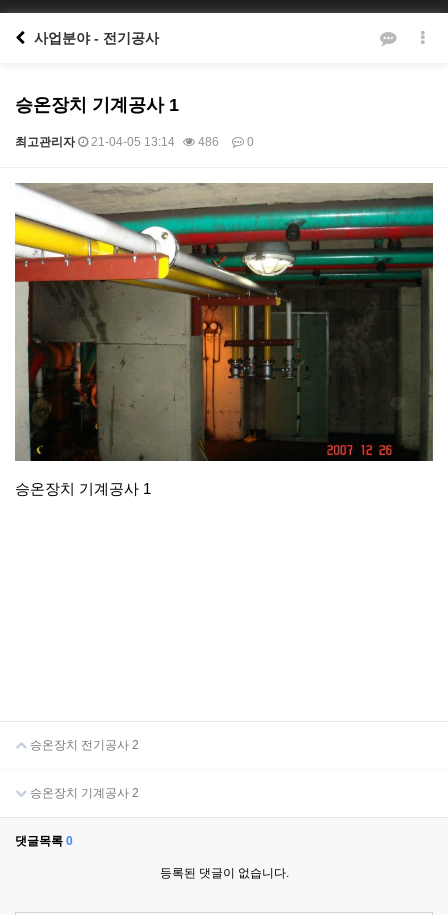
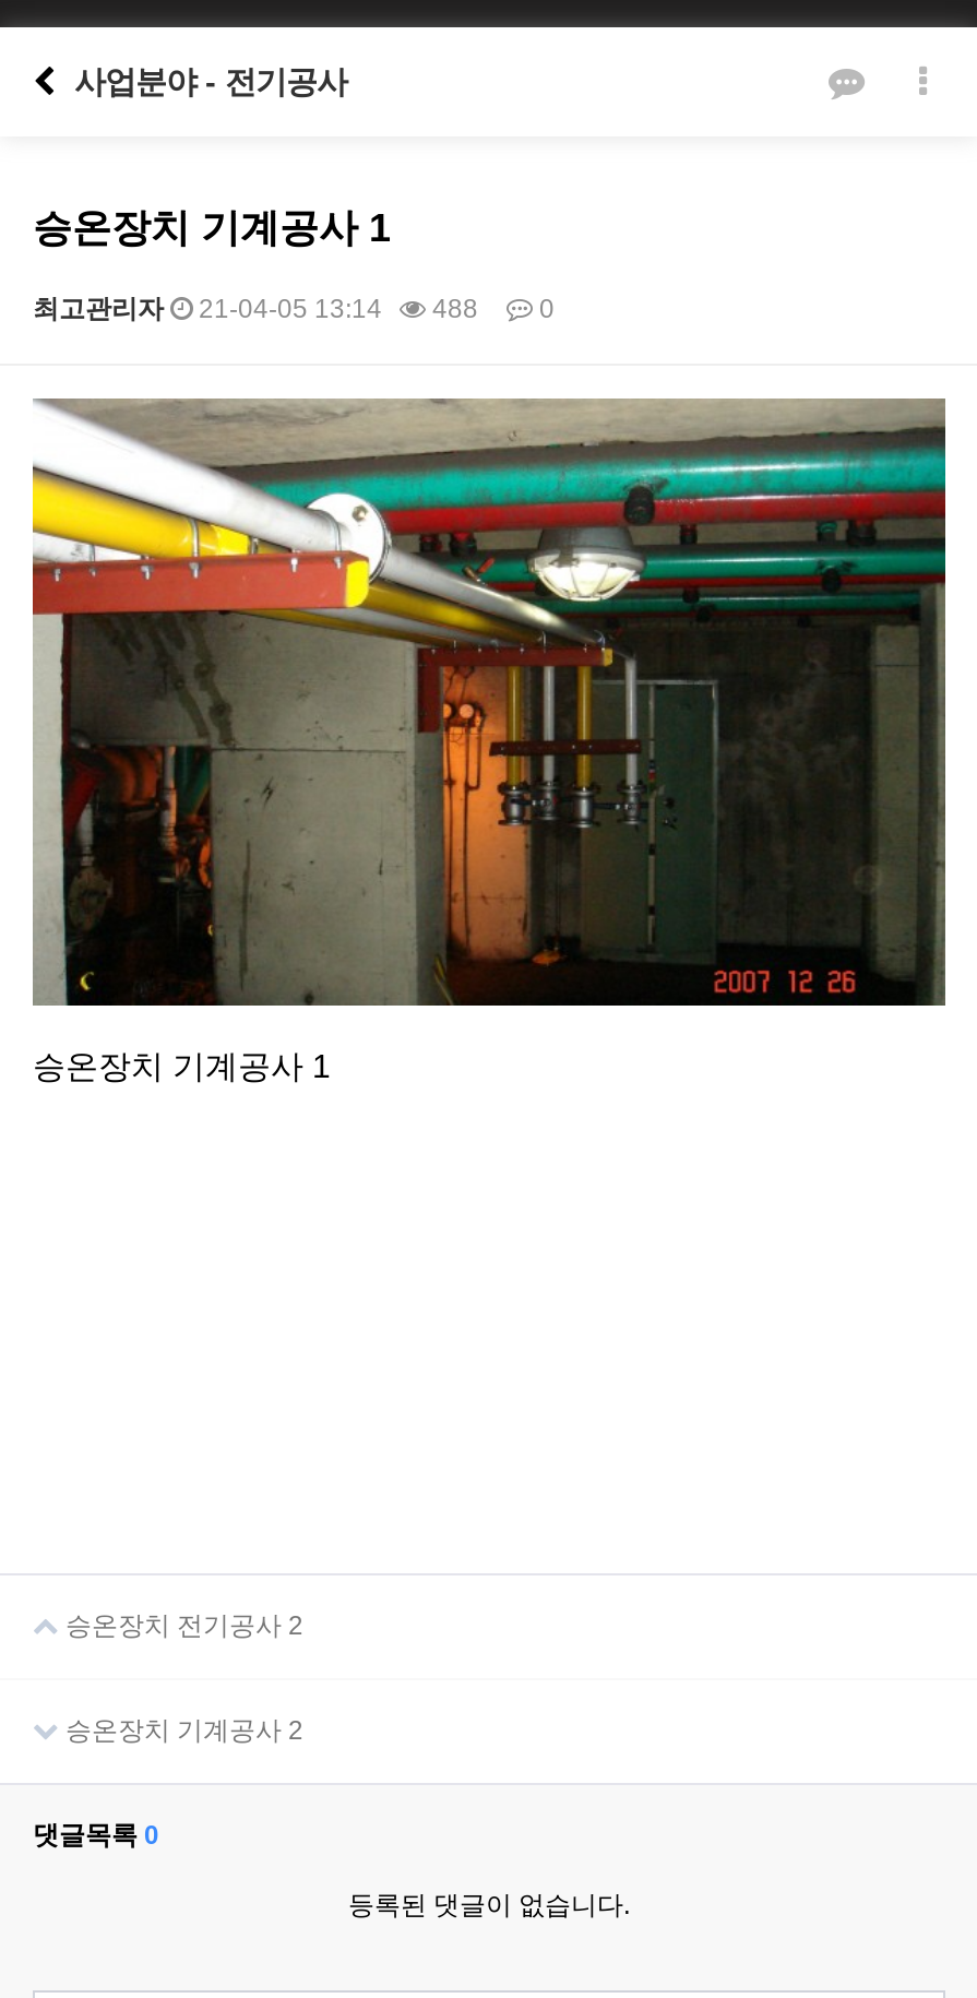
- 최고관리자 21-04-05 13:14 486 0
+ 최고관리자 21-04-05 13:14 488 0
